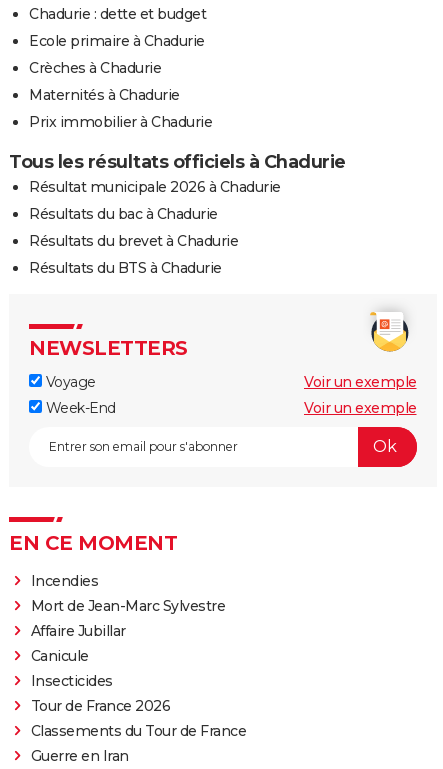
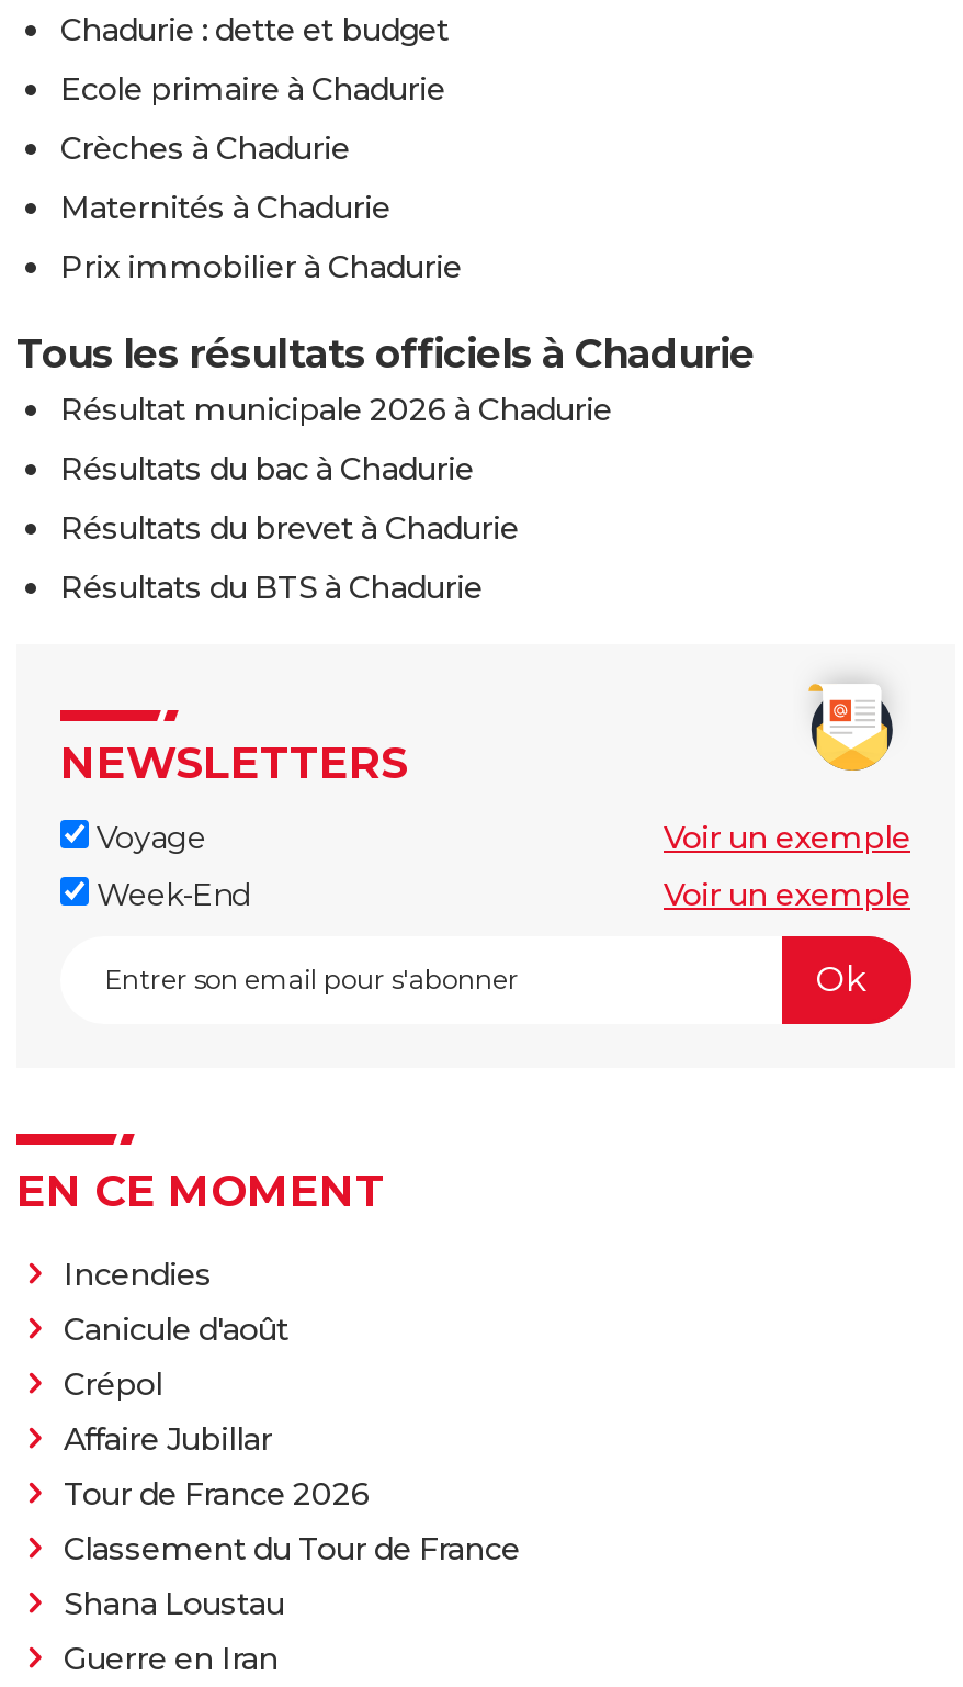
- Mort de Jean-Marc Sylvestre
+ Canicule d'août
+ Crépol

moved down: Affaire Jubillar

- Canicule
- Insecticides

moved up: Tour de France 2026

- Classements du Tour de France
+ Classement du Tour de France
+ Shana Loustau
